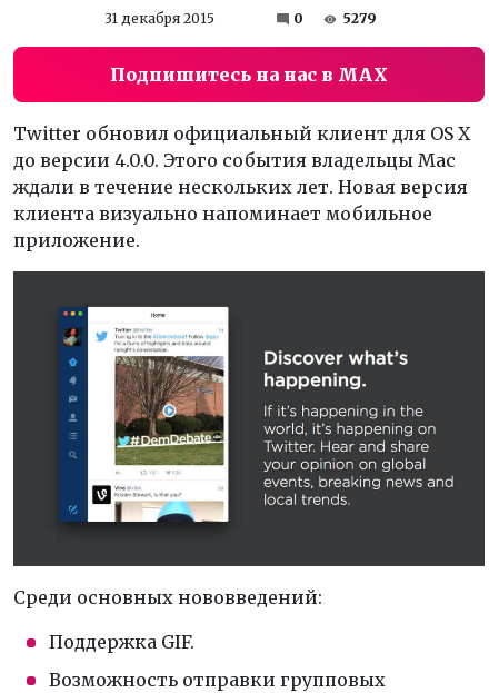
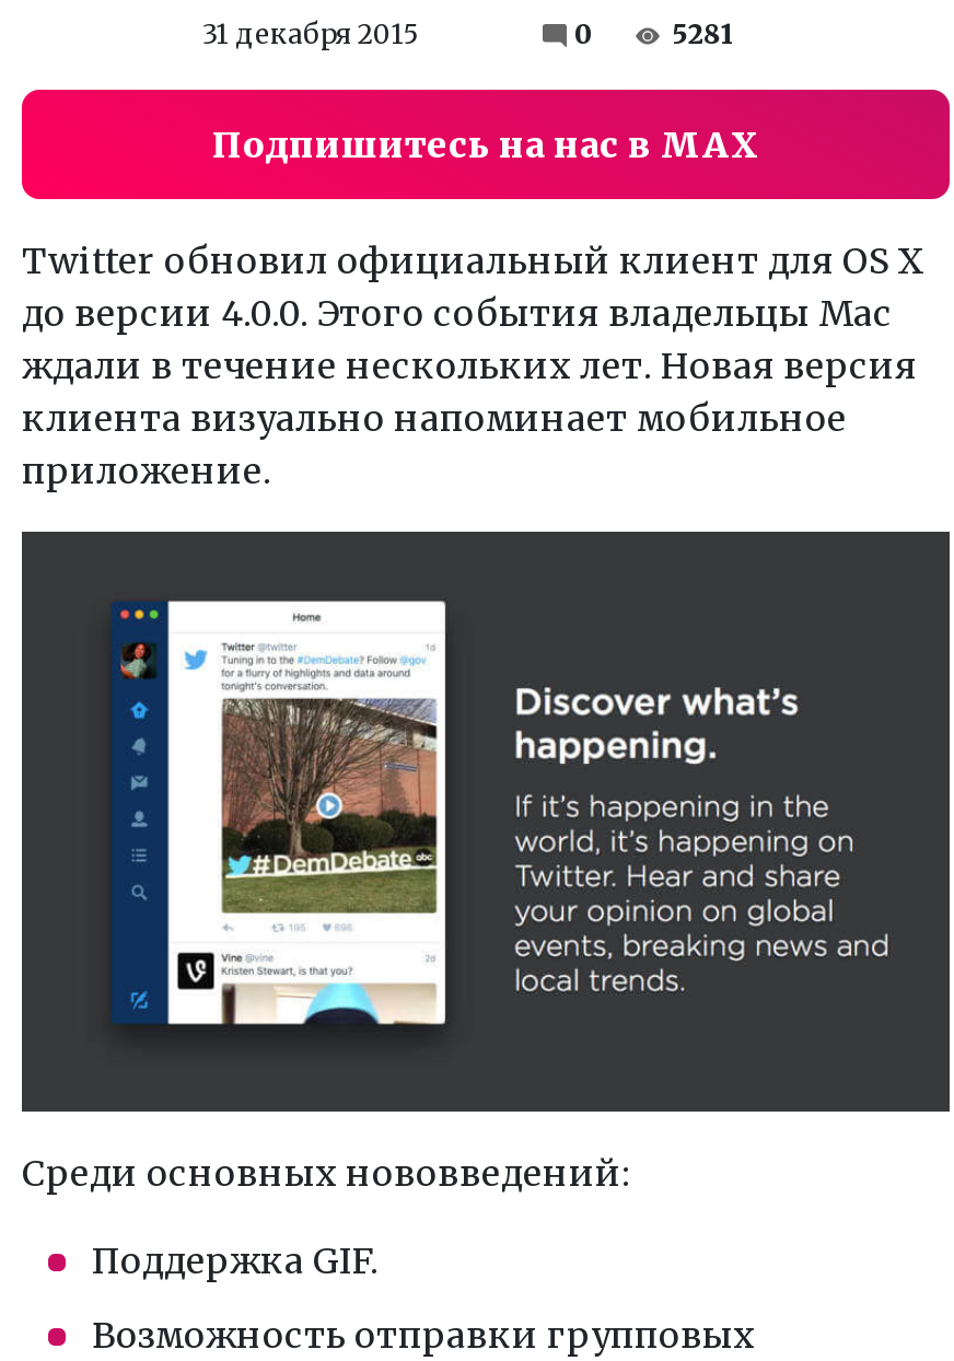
- 5279
+ 5281
